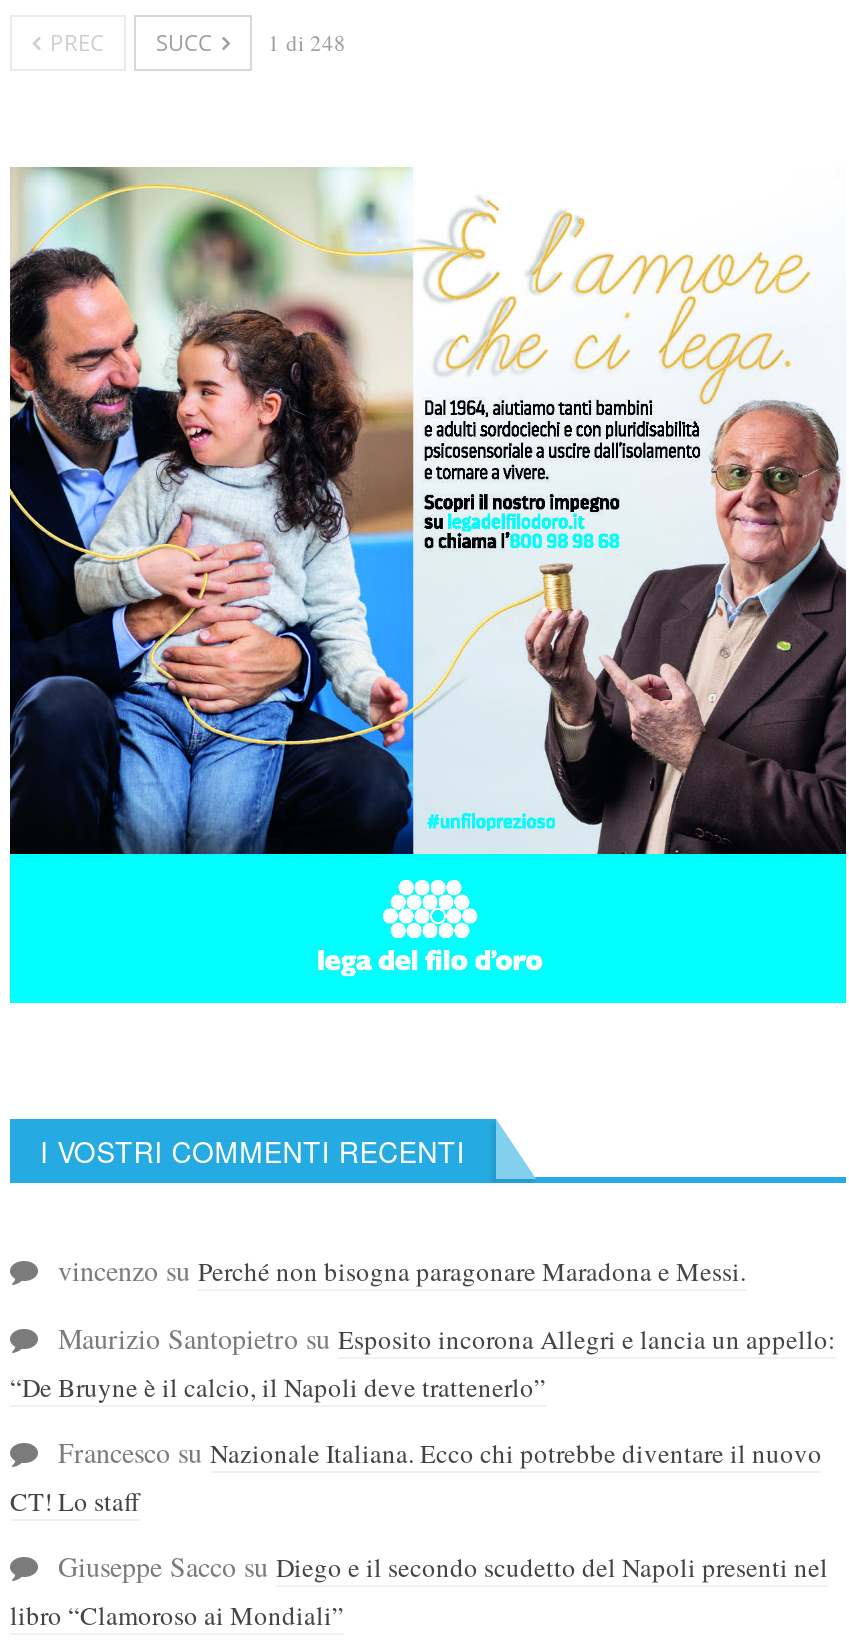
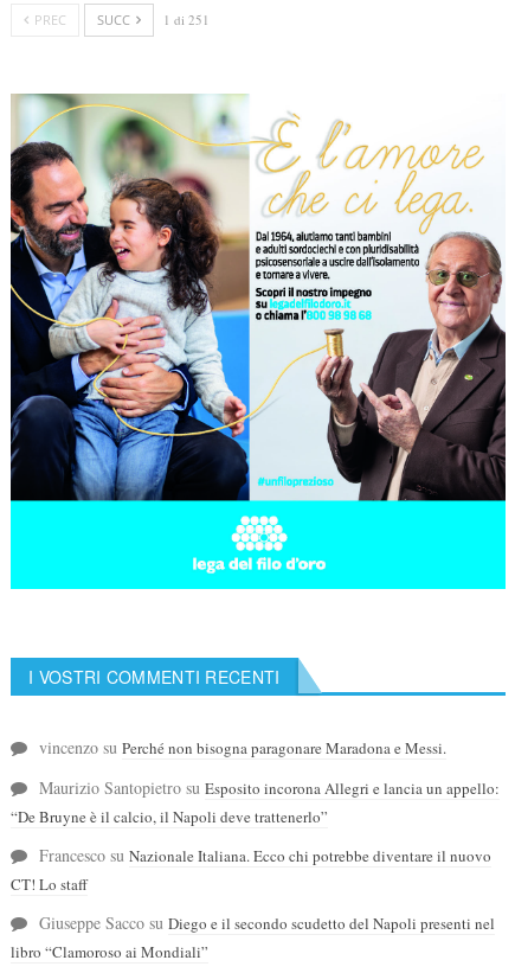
- PREC SUCC 1 di 248
+ PREC SUCC 1 di 251
